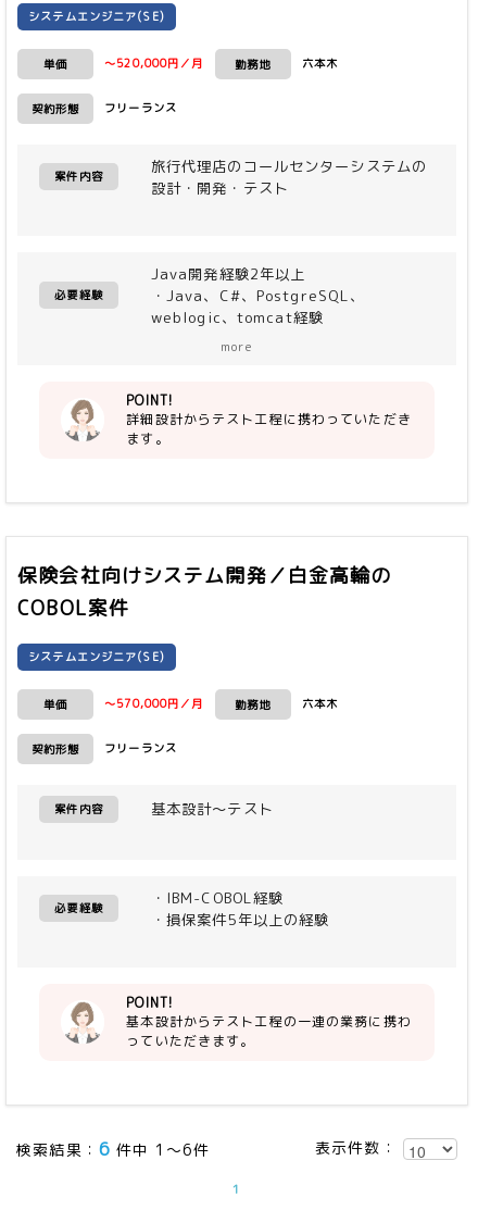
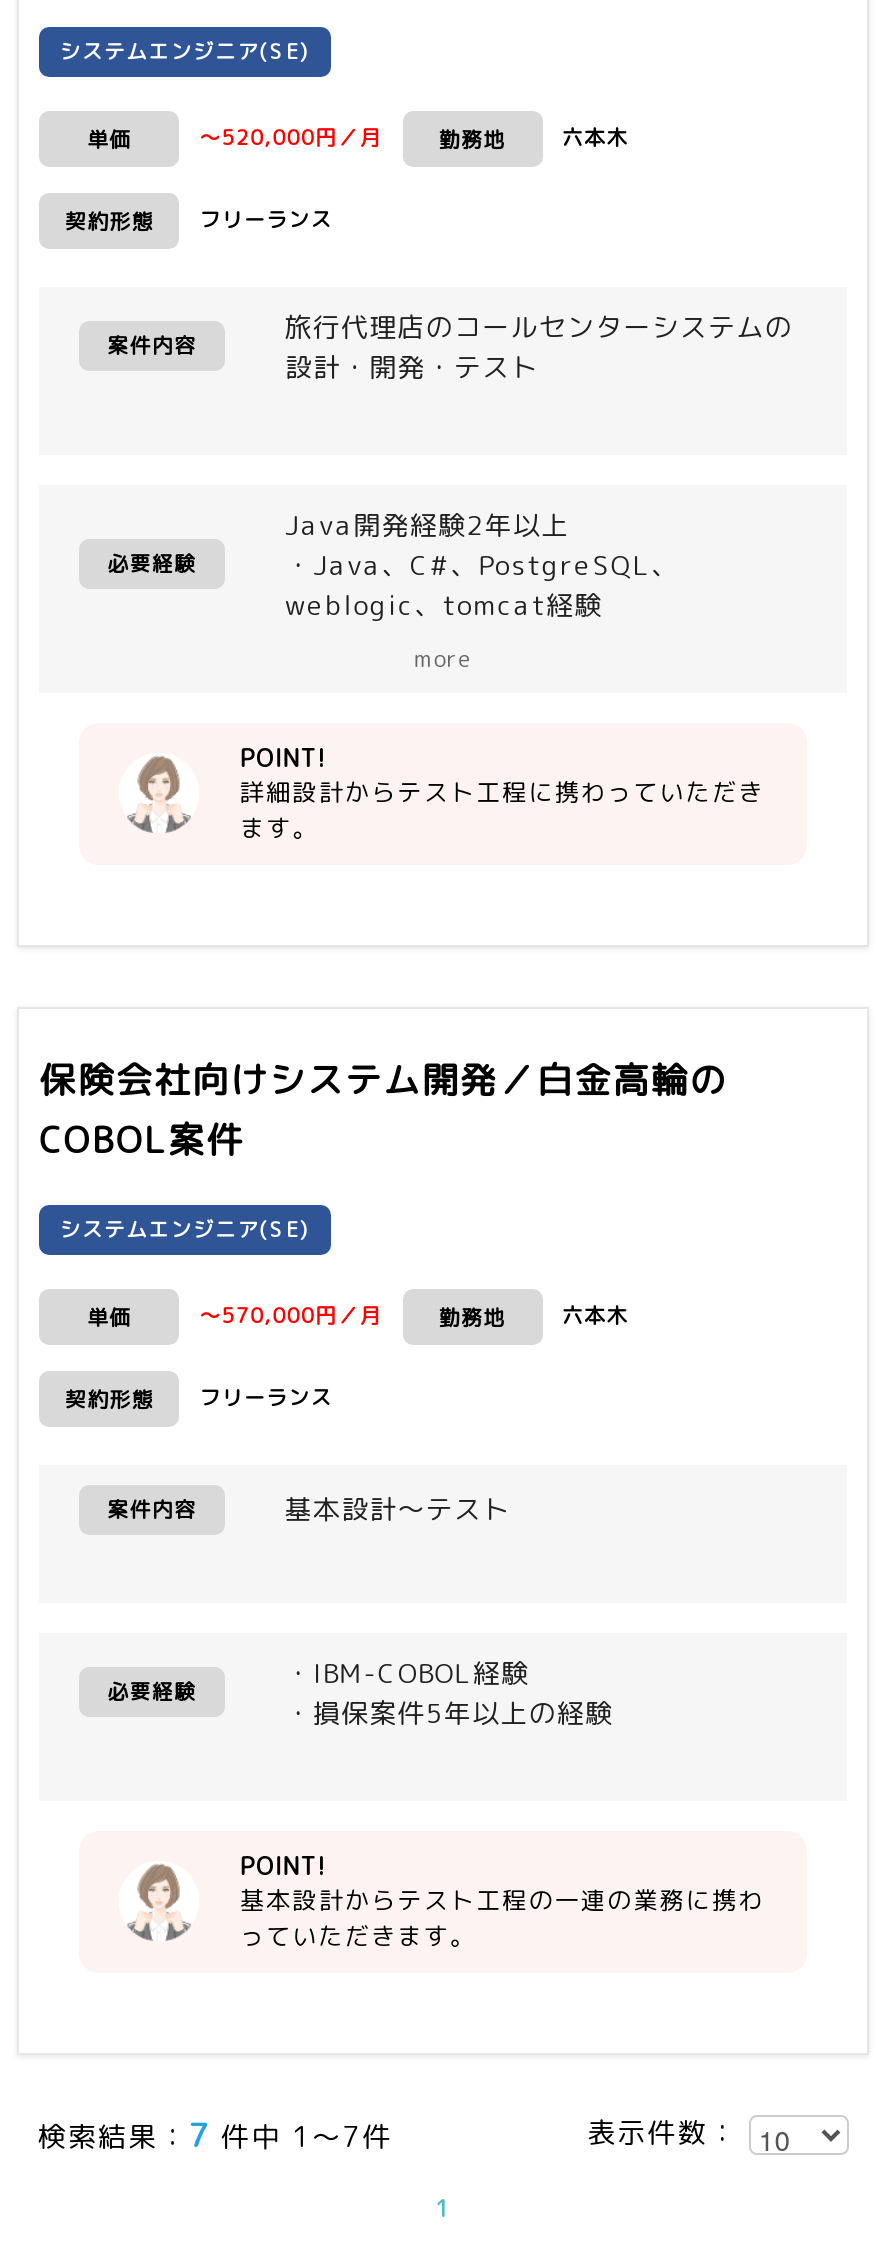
- 検索結果：6件中 1～6件
+ 検索結果：7件中 1～7件
